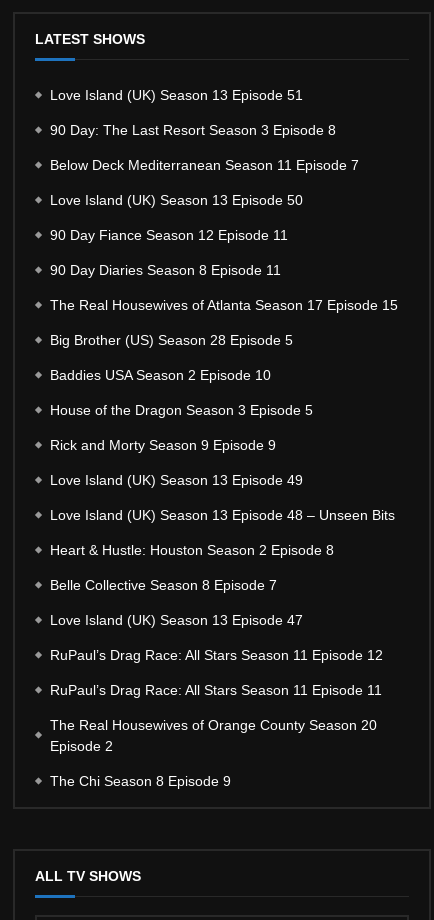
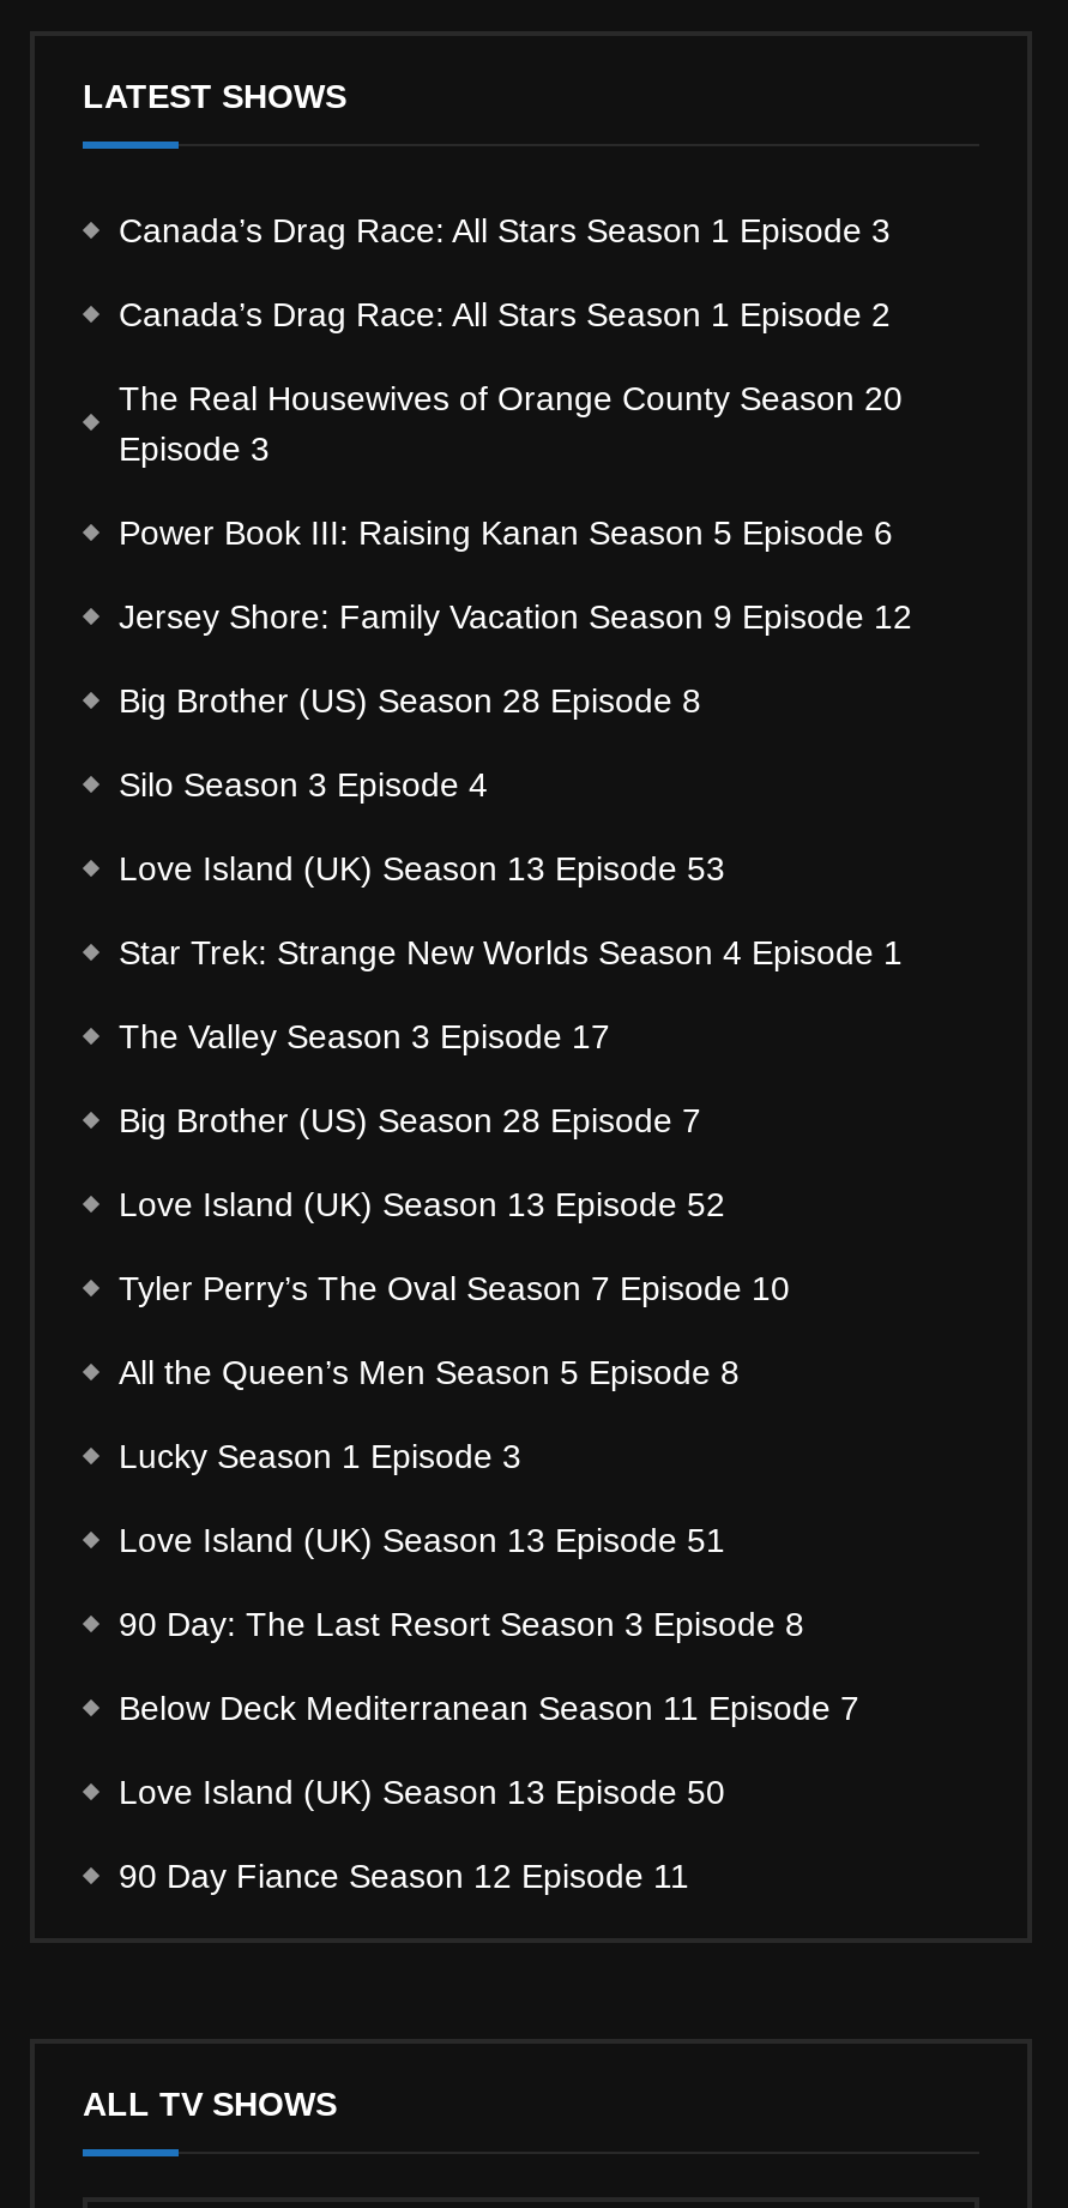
+ Canada’s Drag Race: All Stars Season 1 Episode 3
+ Canada’s Drag Race: All Stars Season 1 Episode 2
+ Episode 3
+ Power Book III: Raising Kanan Season 5 Episode 6
+ Jersey Shore: Family Vacation Season 9 Episode 12
+ Big Brother (US) Season 28 Episode 8
+ Silo Season 3 Episode 4
+ Love Island (UK) Season 13 Episode 53
+ Star Trek: Strange New Worlds Season 4 Episode 1
+ The Valley Season 3 Episode 17
+ Big Brother (US) Season 28 Episode 7
+ Love Island (UK) Season 13 Episode 52
+ Tyler Perry’s The Oval Season 7 Episode 10
+ All the Queen’s Men Season 5 Episode 8
+ Lucky Season 1 Episode 3

moved down: Love Island (UK) Season 13 Episode 51 | 90 Day: The Last Resort Season 3 Episode 8 | Below Deck Mediterranean Season 11 Episode 7 | Love Island (UK) Season 13 Episode 50 | 90 Day Fiance Season 12 Episode 11

- 90 Day Diaries Season 8 Episode 11
- The Real Housewives of Atlanta Season 17 Episode 15
- Big Brother (US) Season 28 Episode 5
- Baddies USA Season 2 Episode 10
- House of the Dragon Season 3 Episode 5
- Rick and Morty Season 9 Episode 9
- Love Island (UK) Season 13 Episode 49
- Love Island (UK) Season 13 Episode 48 – Unseen Bits
- Heart & Hustle: Houston Season 2 Episode 8
- Belle Collective Season 8 Episode 7
- Love Island (UK) Season 13 Episode 47
- RuPaul’s Drag Race: All Stars Season 11 Episode 12
- RuPaul’s Drag Race: All Stars Season 11 Episode 11
- Episode 2
- The Chi Season 8 Episode 9

moved up: The Real Housewives of Orange County Season 20
